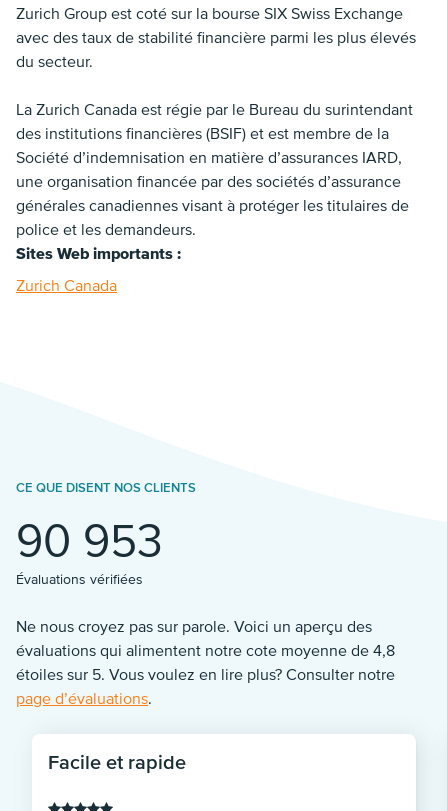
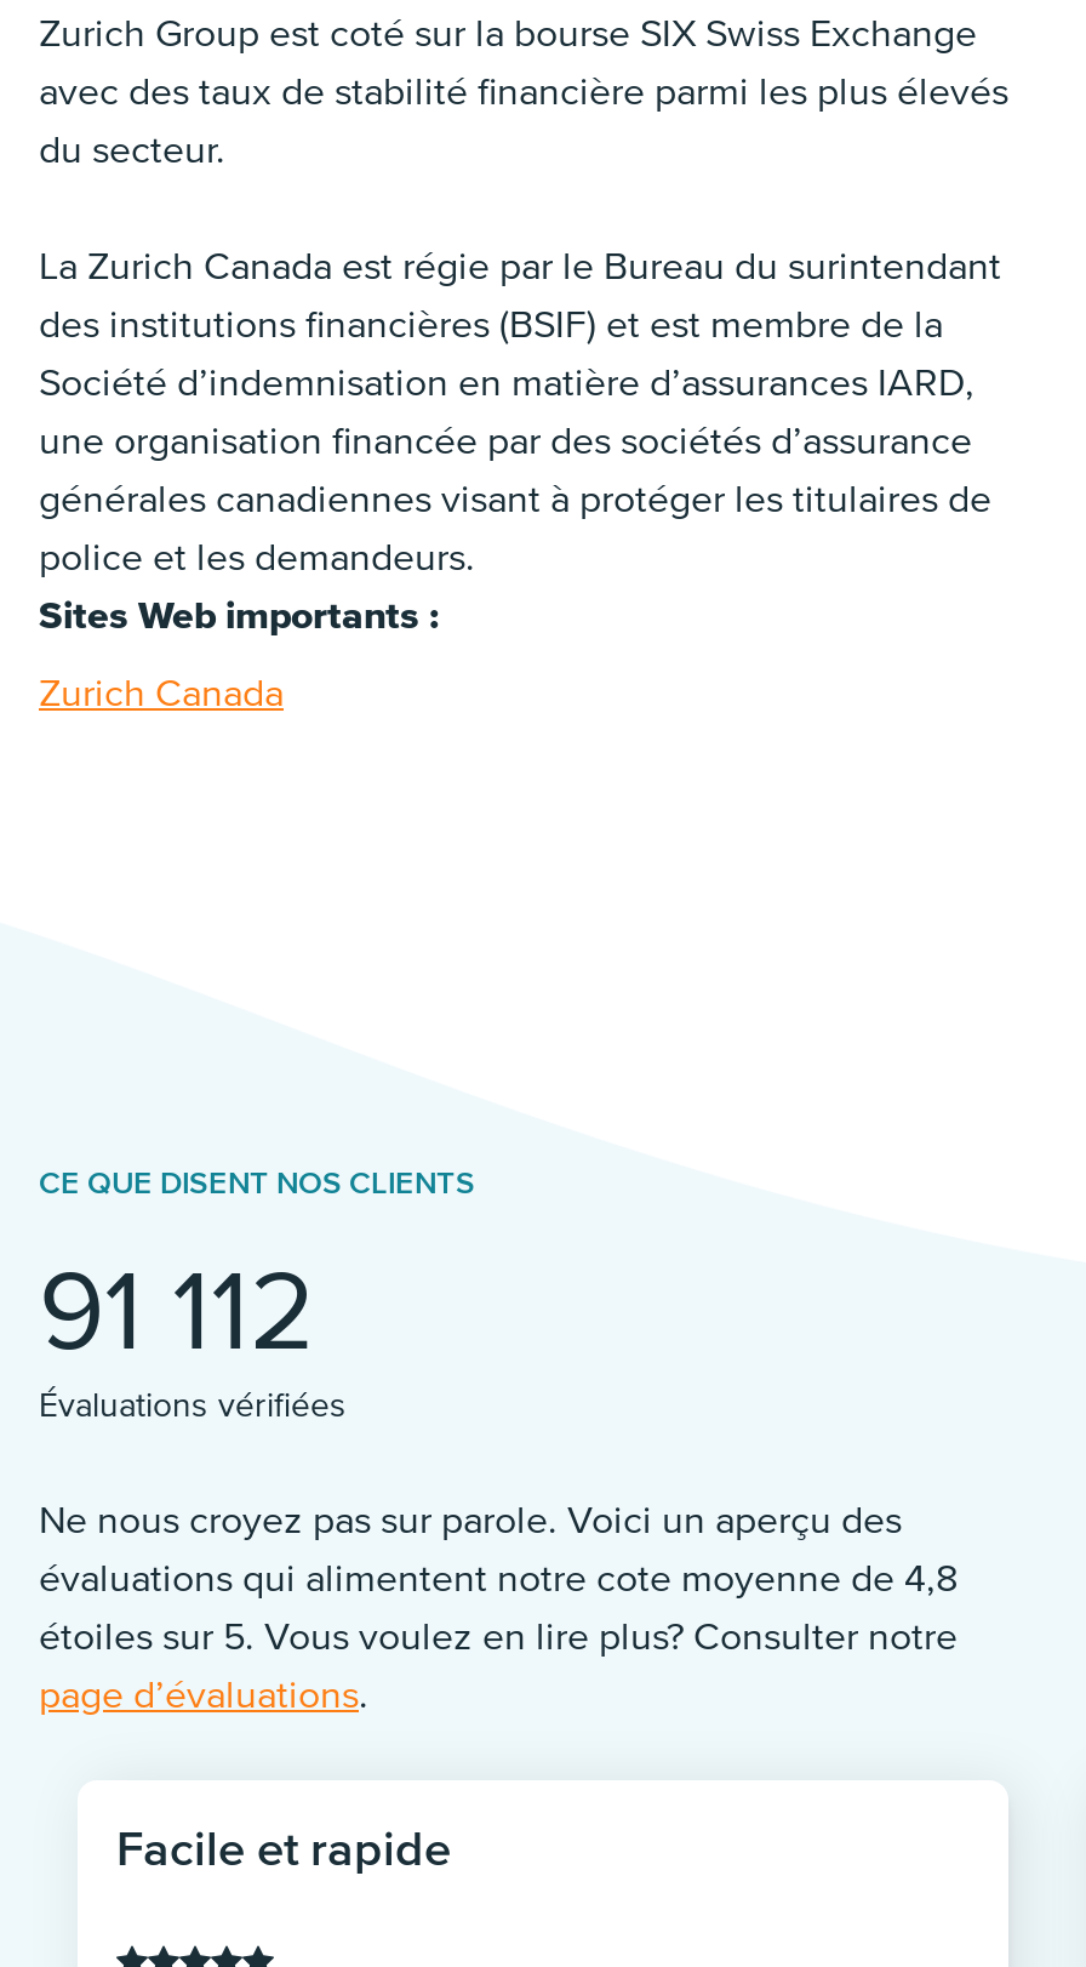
- 90 953
+ 91 112
